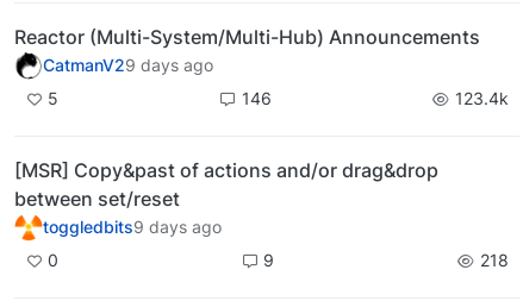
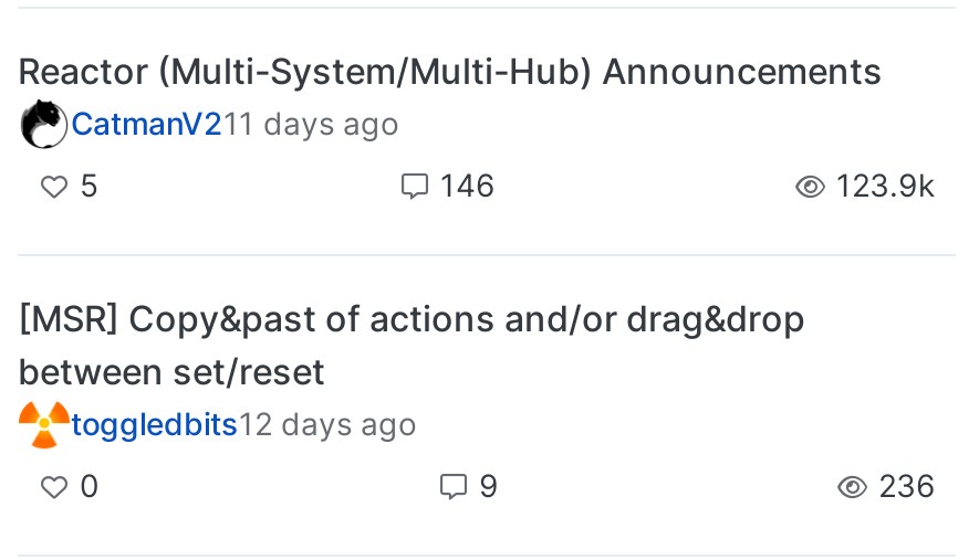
- CatmanV29 days ago
+ CatmanV211 days ago

- 123.4k
+ 123.9k

- toggledbits9 days ago
+ toggledbits12 days ago

- 218
+ 236
